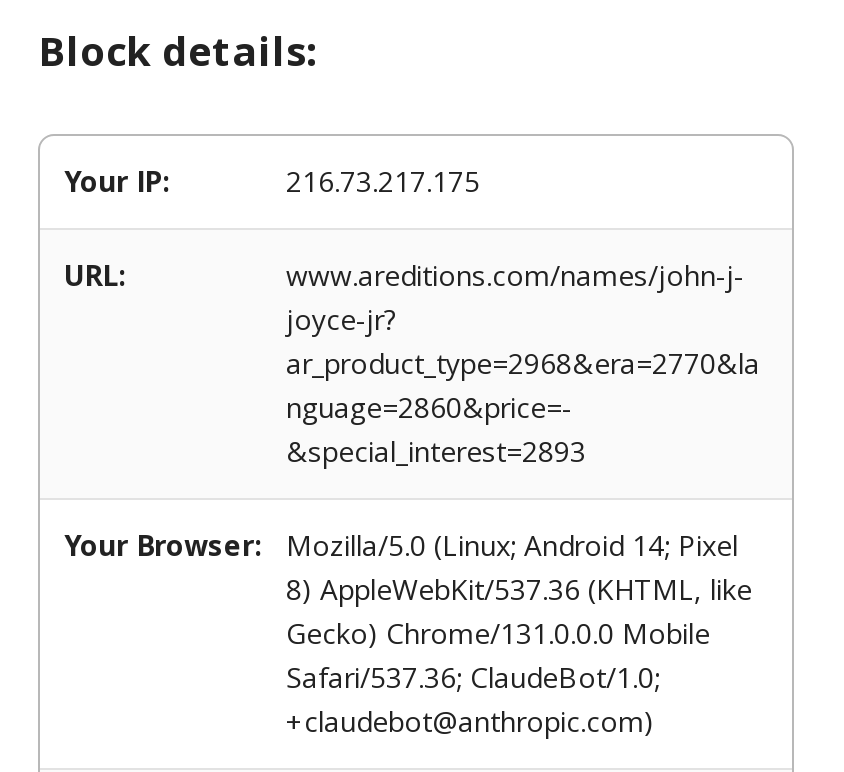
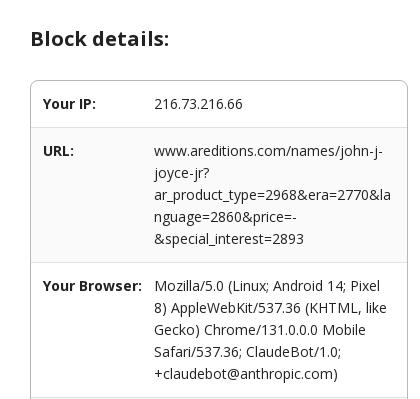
- 216.73.217.175
+ 216.73.216.66
